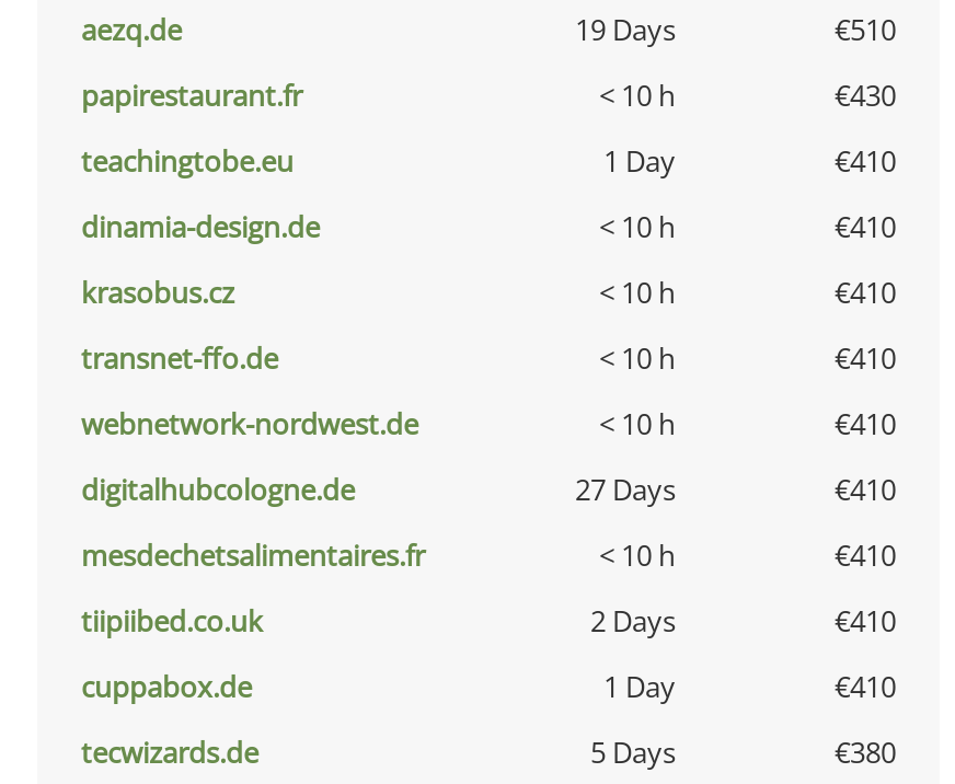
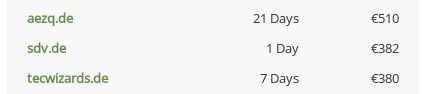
- 19 Days
+ 21 Days

- papirestaurant.fr
- < 10 h
- €430
- teachingtobe.eu
+ sdv.de

- €410
- dinamia-design.de
- < 10 h
- €410
- krasobus.cz
- < 10 h
- €410
- transnet-ffo.de
- < 10 h
- €410
- webnetwork-nordwest.de
- < 10 h
- €410
- digitalhubcologne.de
- 27 Days
- €410
- mesdechetsalimentaires.fr
- < 10 h
- €410
- tiipiibed.co.uk
- 2 Days
- €410
- cuppabox.de
- 1 Day
- €410
+ €382

- 5 Days
+ 7 Days
